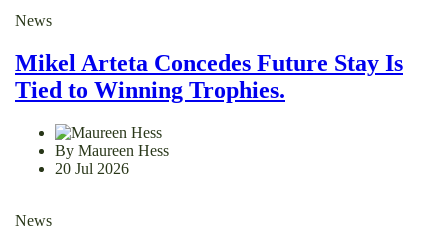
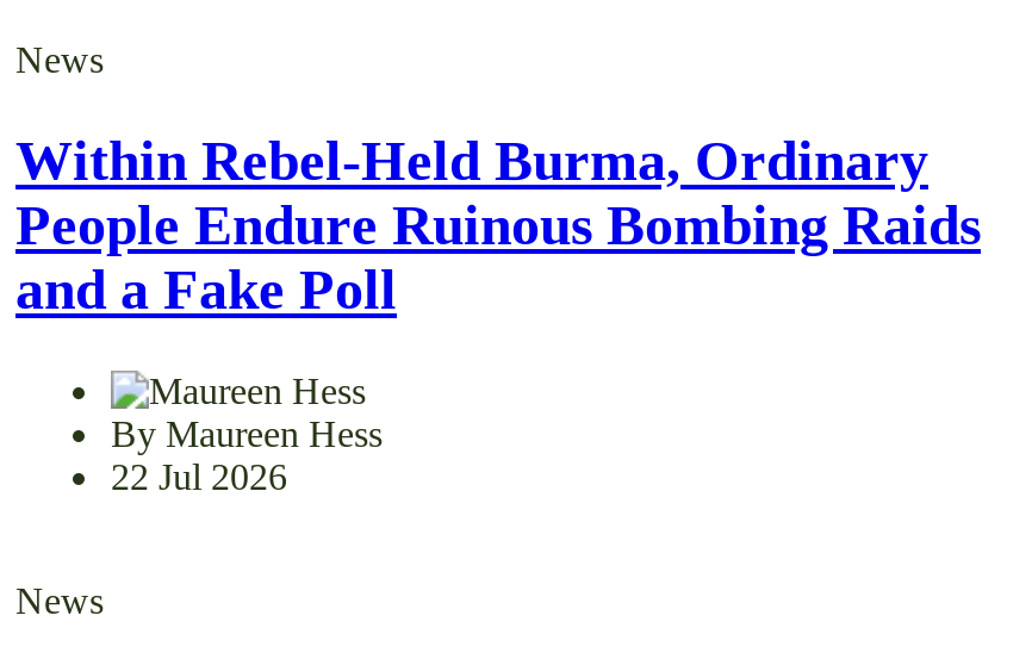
- Mikel Arteta Concedes Future Stay Is
- Tied to Winning Trophies.
+ Within Rebel-Held Burma, Ordinary
+ People Endure Ruinous Bombing Raids
+ and a Fake Poll

- 20 Jul 2026
+ 22 Jul 2026
